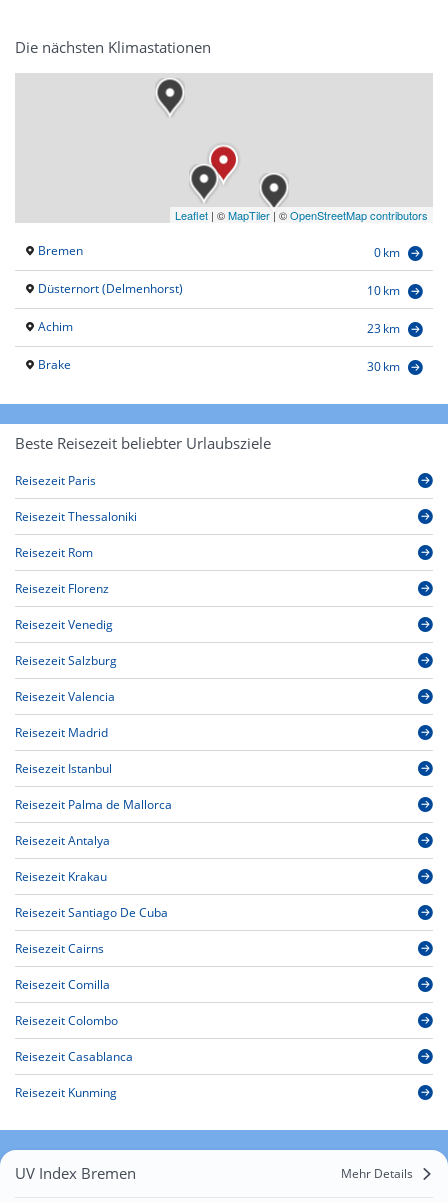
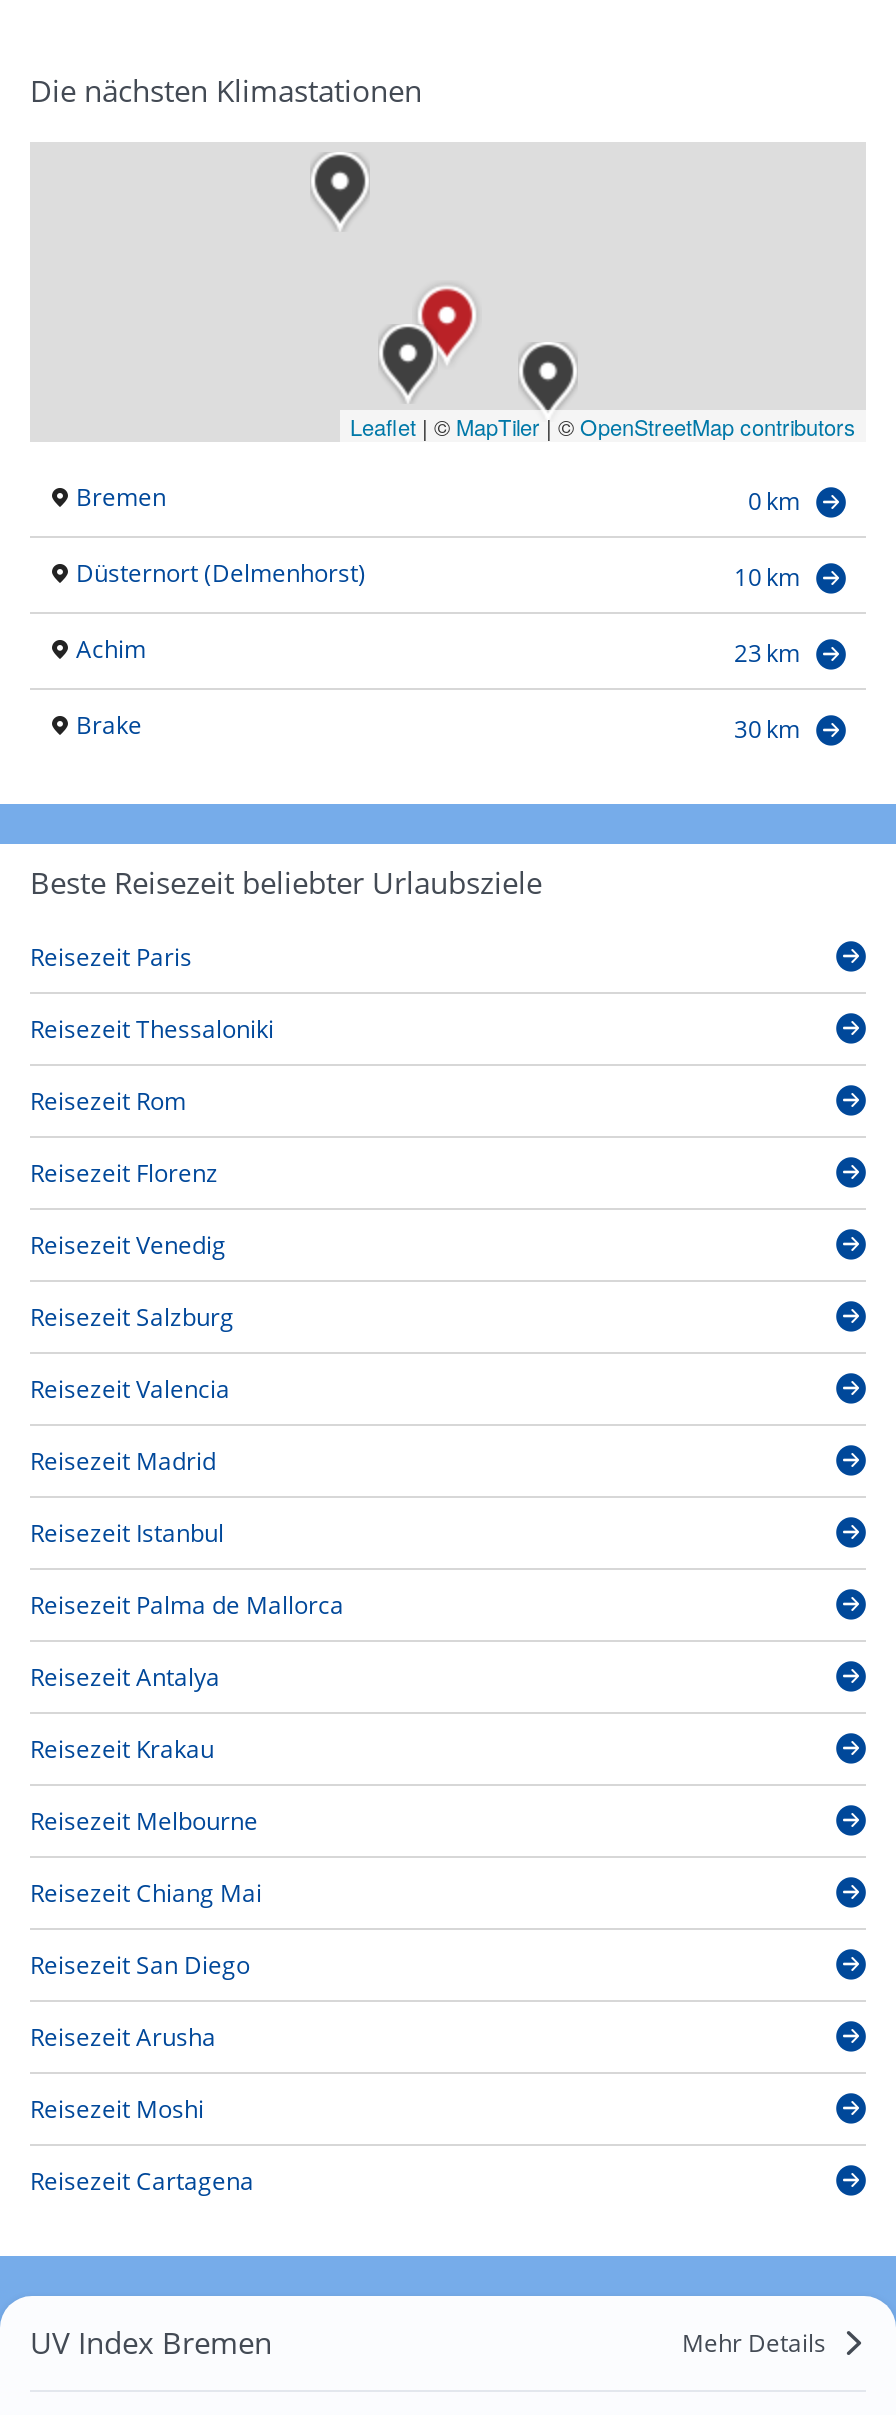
- Reisezeit Santiago De Cuba
+ Reisezeit Melbourne

- Reisezeit Cairns
+ Reisezeit Chiang Mai

- Reisezeit Comilla
+ Reisezeit San Diego

- Reisezeit Colombo
+ Reisezeit Arusha

- Reisezeit Casablanca
+ Reisezeit Moshi

- Reisezeit Kunming
+ Reisezeit Cartagena
